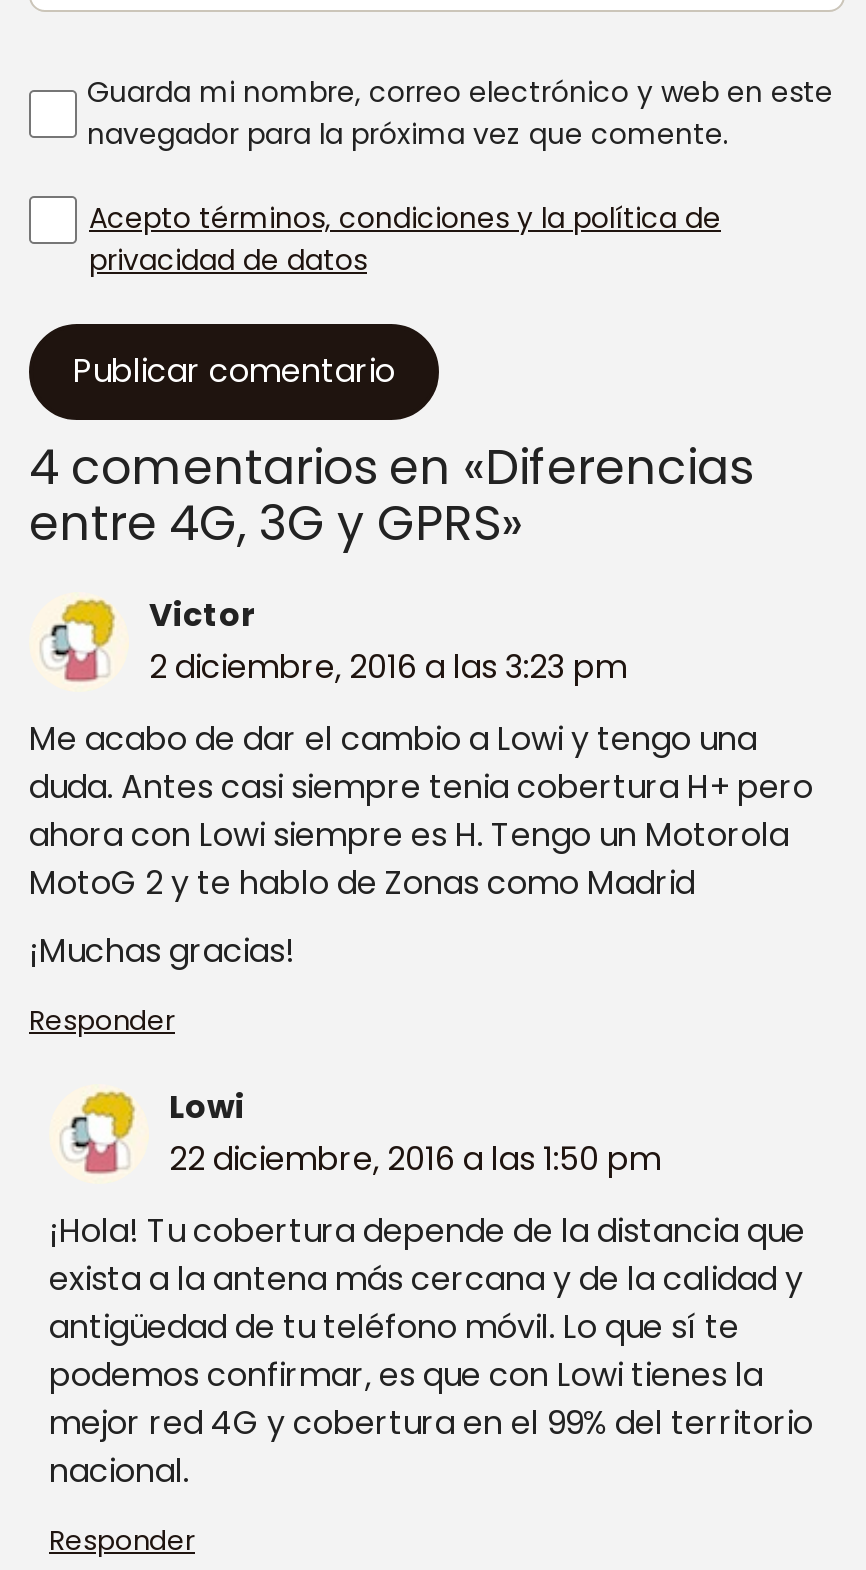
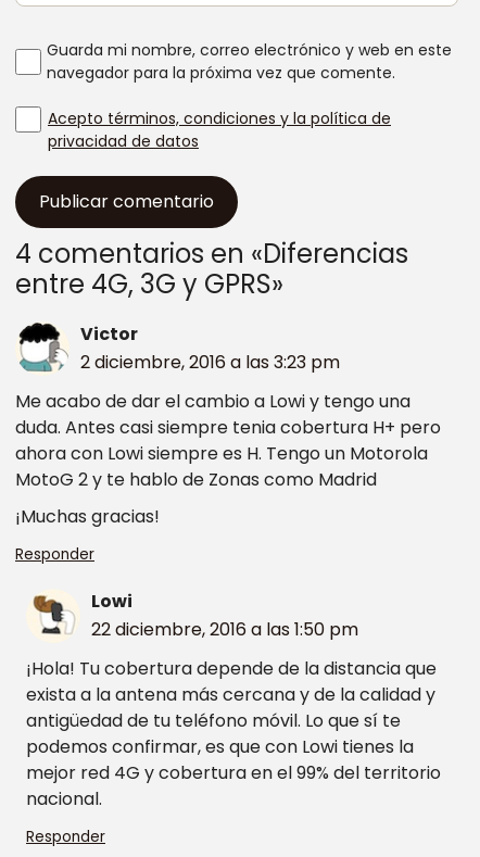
- [image]
+ [image]

- [image]
+ [image]
